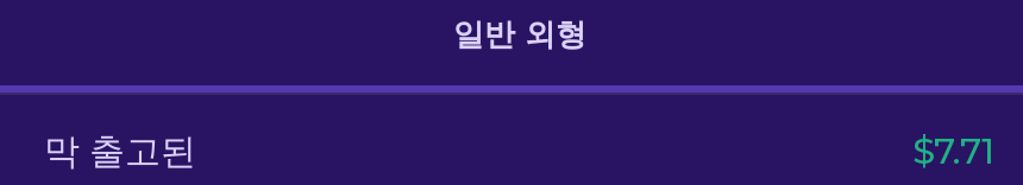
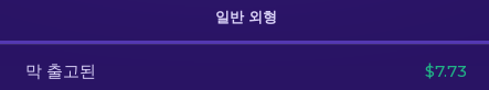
- $7.71
+ $7.73
